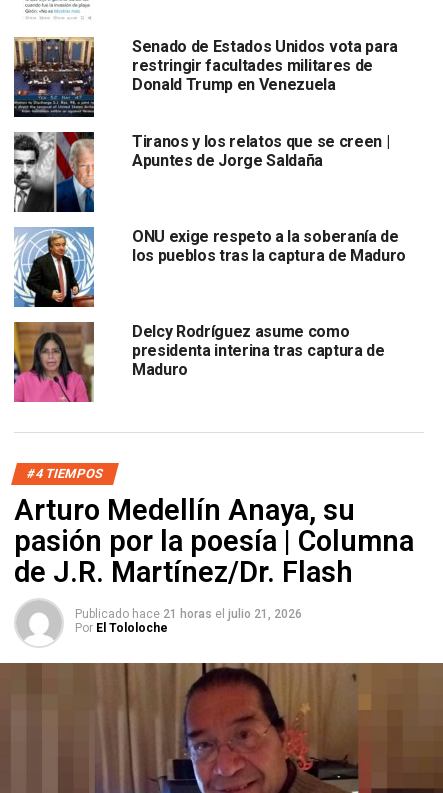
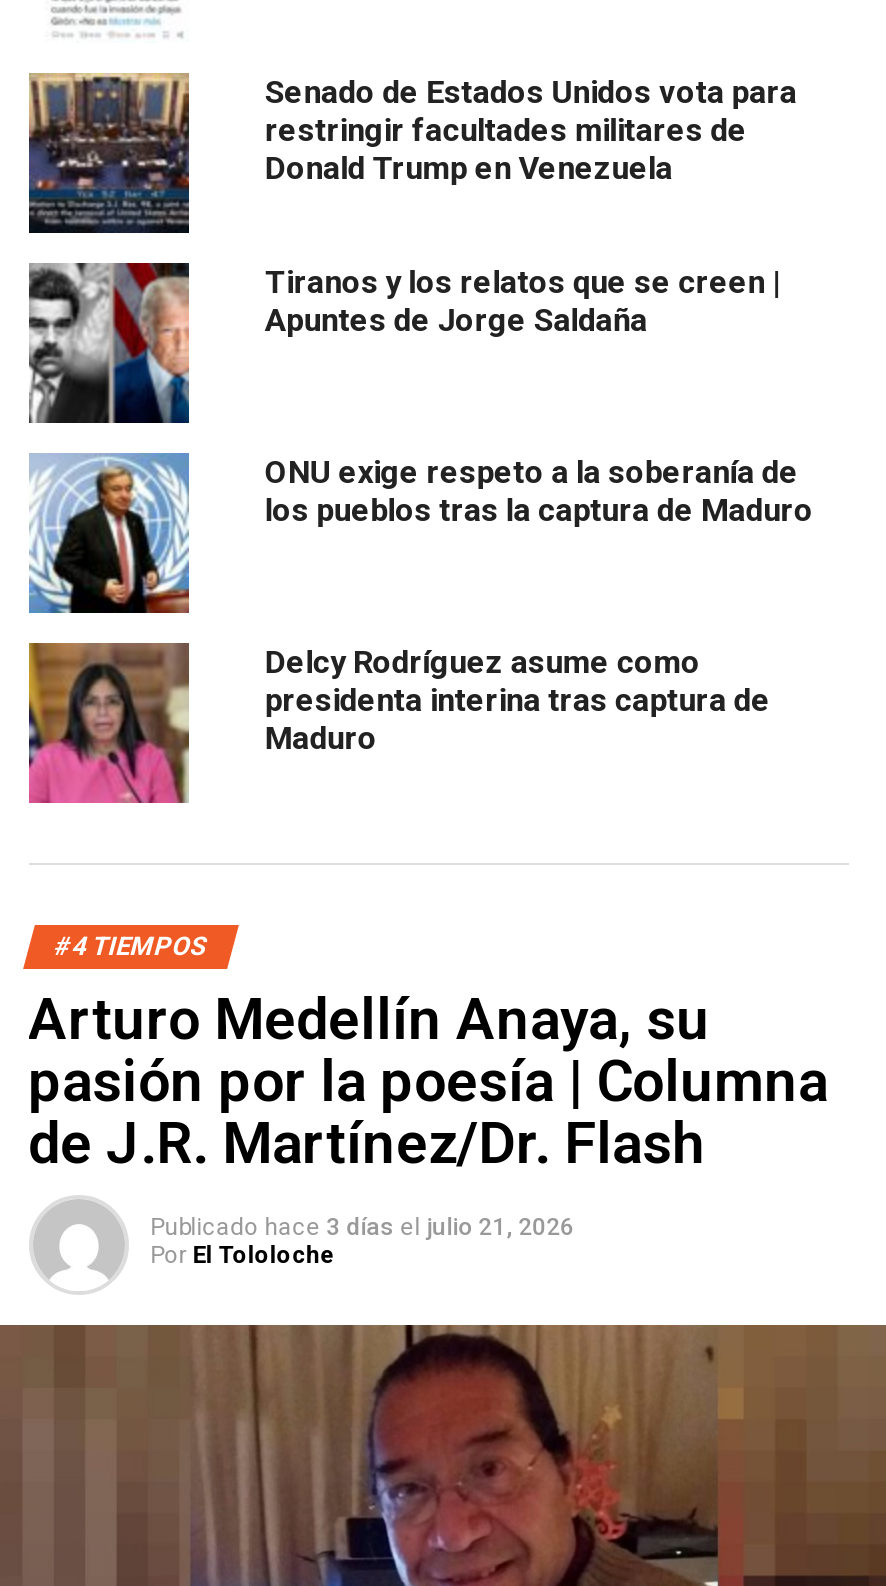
- Publicado hace 21 horas el julio 21, 2026
+ Publicado hace 3 días el julio 21, 2026
